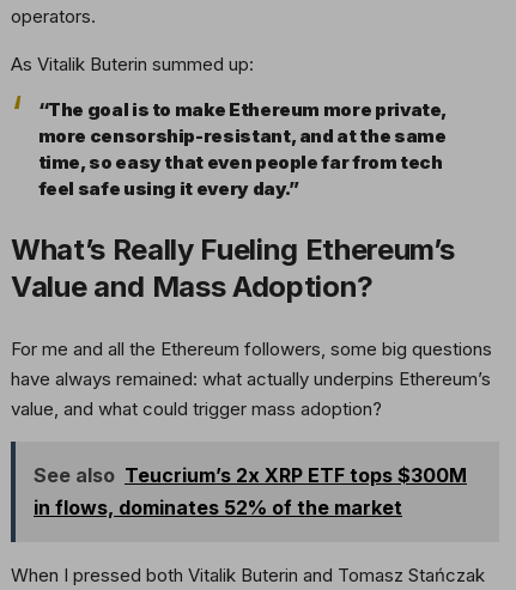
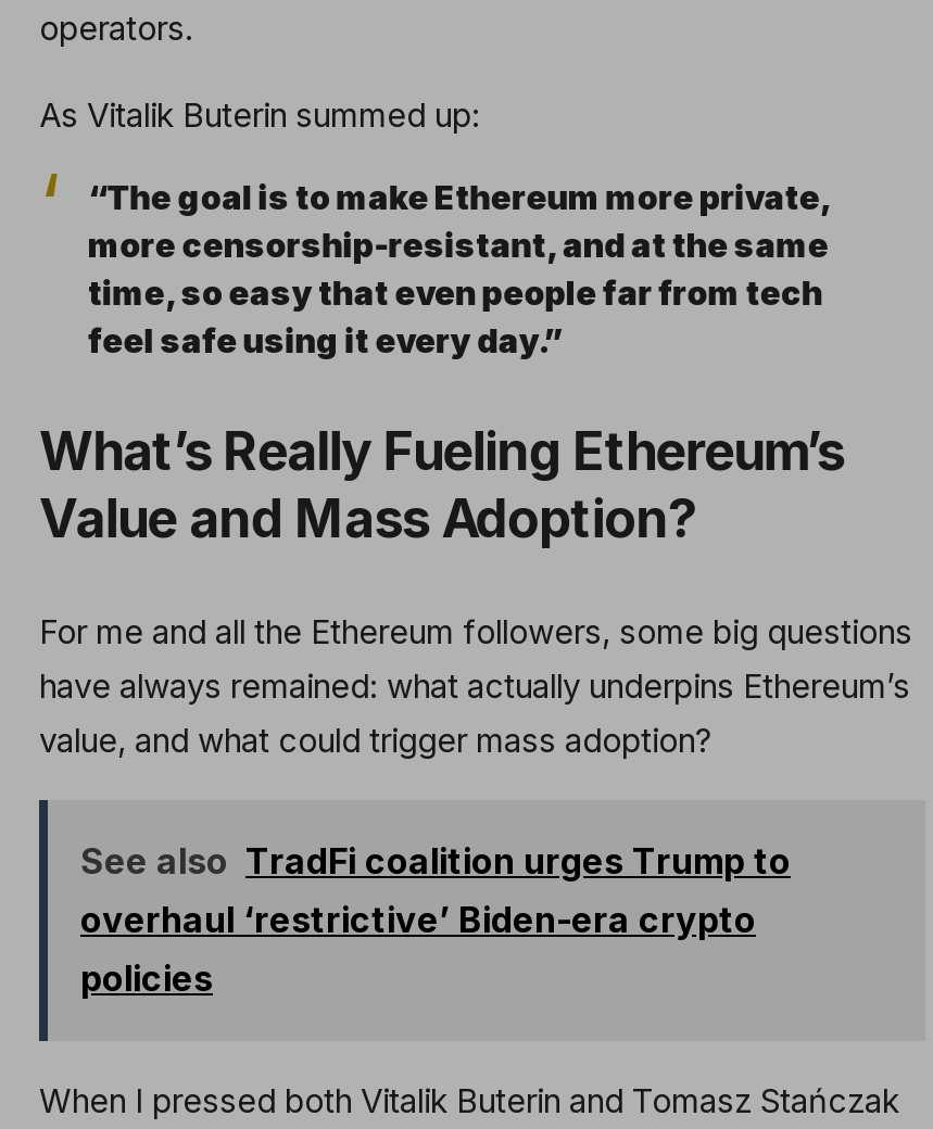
- See also Teucrium’s 2x XRP ETF tops $300M
- in flows, dominates 52% of the market
+ See also TradFi coalition urges Trump to
+ overhaul ‘restrictive’ Biden-era crypto
+ policies
